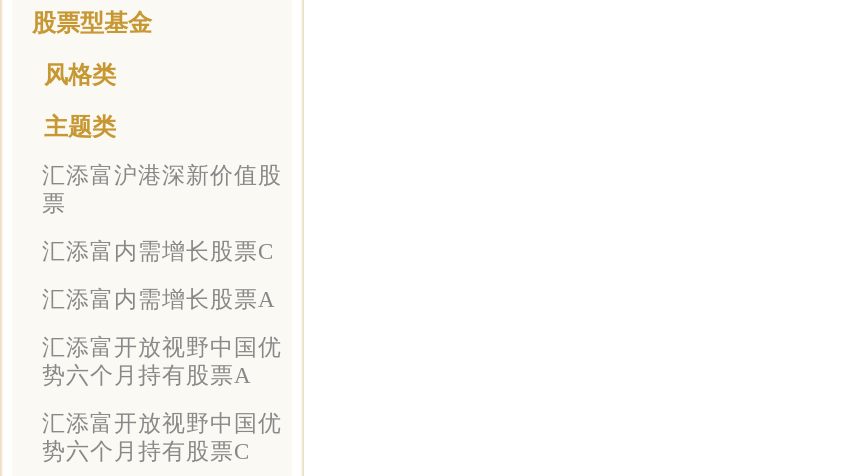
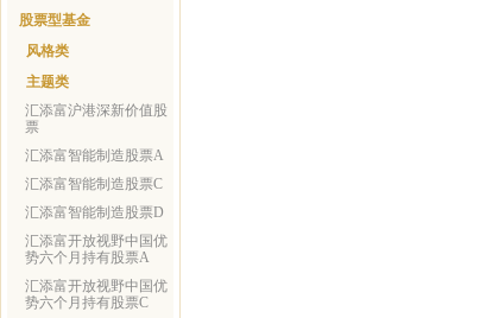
- 汇添富内需增长股票C
- 汇添富内需增长股票A
+ 汇添富智能制造股票A
+ 汇添富智能制造股票C
+ 汇添富智能制造股票D
